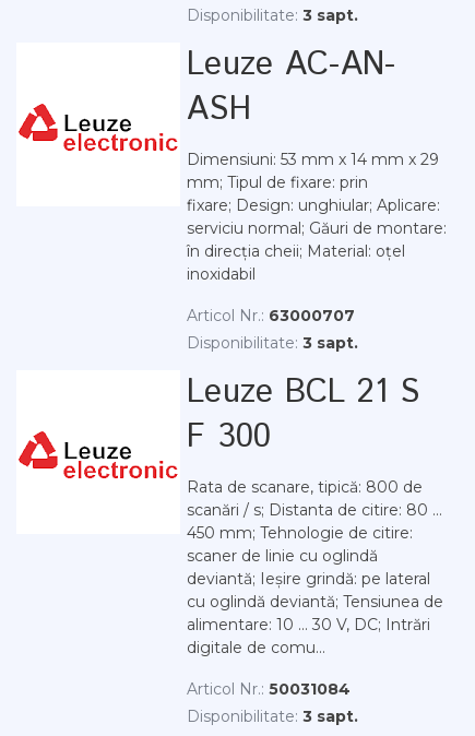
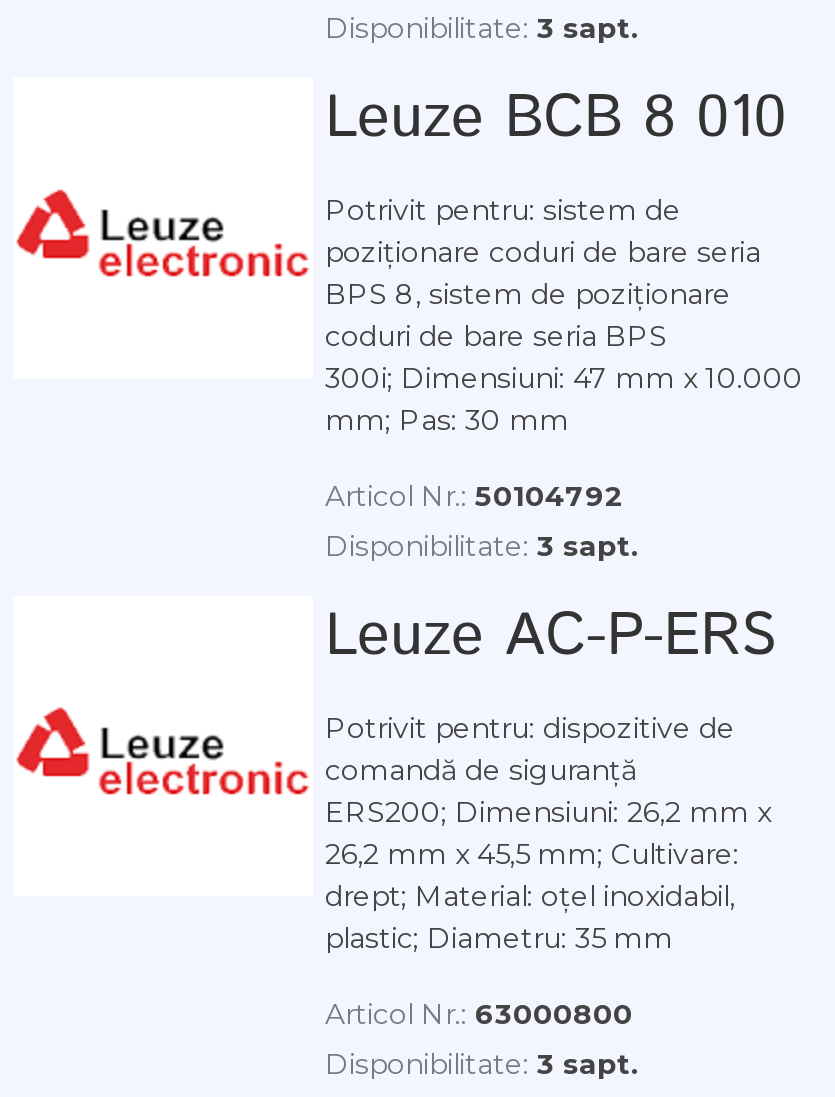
- Leuze AC-AN-
- ASH
- Dimensiuni: 53 mm x 14 mm x 29
- mm; Tipul de fixare: prin
- fixare; Design: unghiular; Aplicare:
- serviciu normal; Găuri de montare:
- în direcția cheii; Material: oțel
- inoxidabil
+ Leuze BCB 8 010
+ Potrivit pentru: sistem de
+ poziționare coduri de bare seria
+ BPS 8, sistem de poziționare
+ coduri de bare seria BPS
+ 300i; Dimensiuni: 47 mm x 10.000
+ mm; Pas: 30 mm

- Articol Nr.: 63000707
+ Articol Nr.: 50104792

- Leuze BCL 21 S
- F 300
- Rata de scanare, tipică: 800 de
- scanări / s; Distanta de citire: 80 ...
- 450 mm; Tehnologie de citire:
- scaner de linie cu oglindă
- deviantă; Ieșire grindă: pe lateral
- cu oglindă deviantă; Tensiunea de
- alimentare: 10 ... 30 V, DC; Intrări
- digitale de comu...
+ Leuze AC-P-ERS
+ Potrivit pentru: dispozitive de
+ comandă de siguranță
+ ERS200; Dimensiuni: 26,2 mm x
+ 26,2 mm x 45,5 mm; Cultivare:
+ drept; Material: oțel inoxidabil,
+ plastic; Diametru: 35 mm

- Articol Nr.: 50031084
+ Articol Nr.: 63000800
